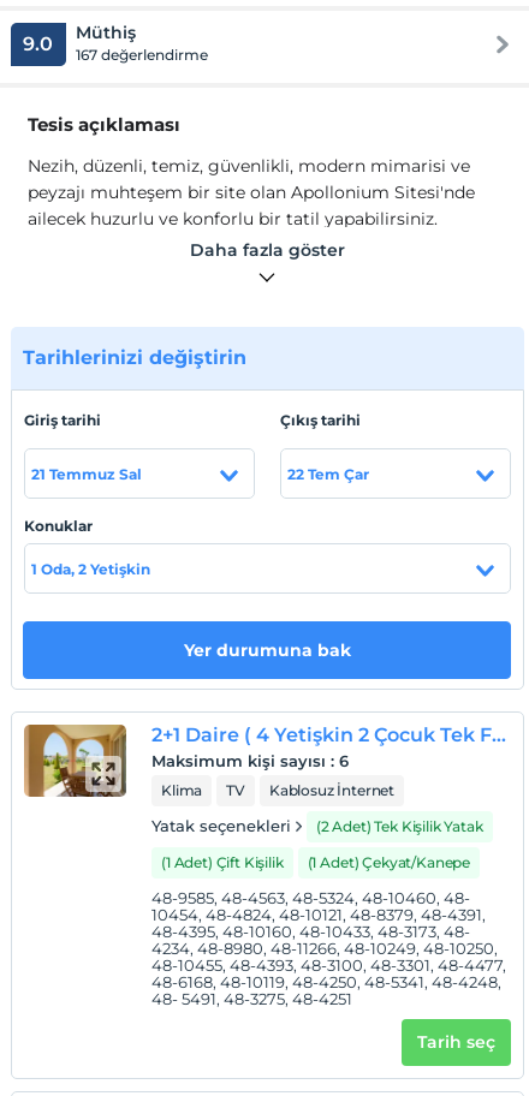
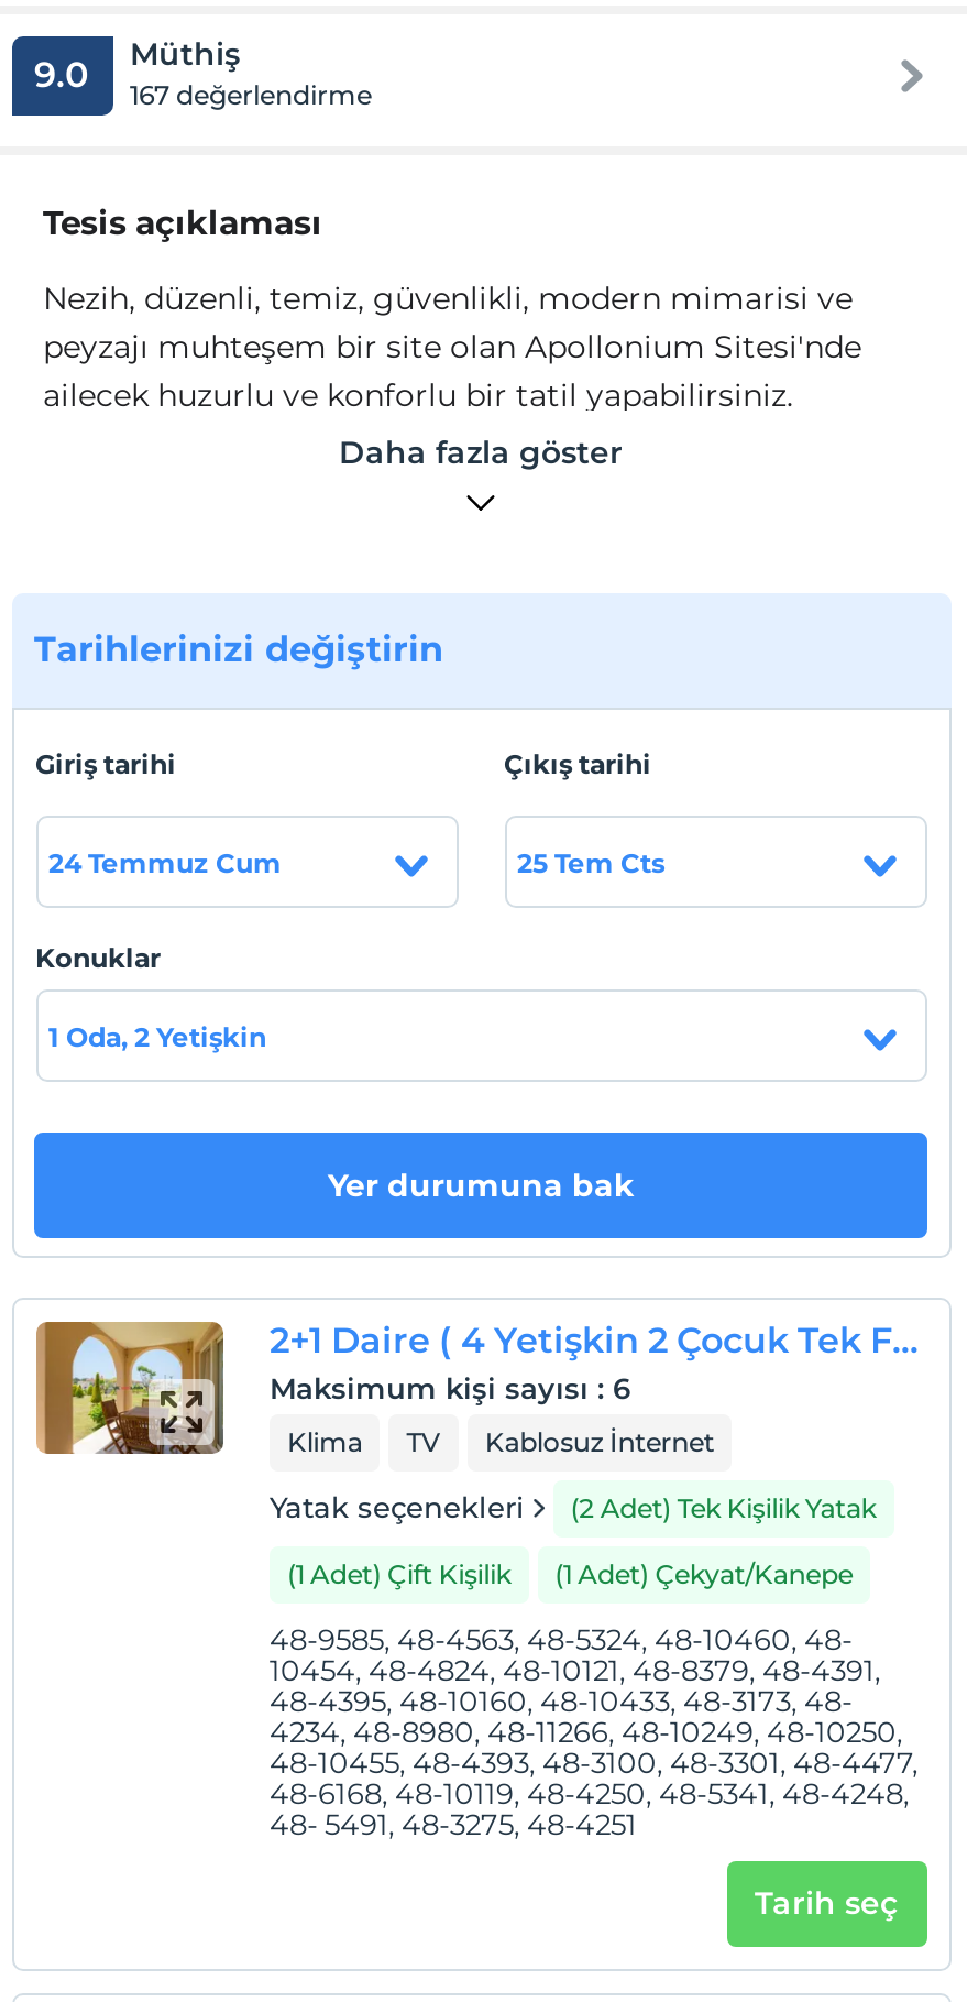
- 21 Temmuz Sal
+ 24 Temmuz Cum

- 22 Tem Çar
+ 25 Tem Cts
